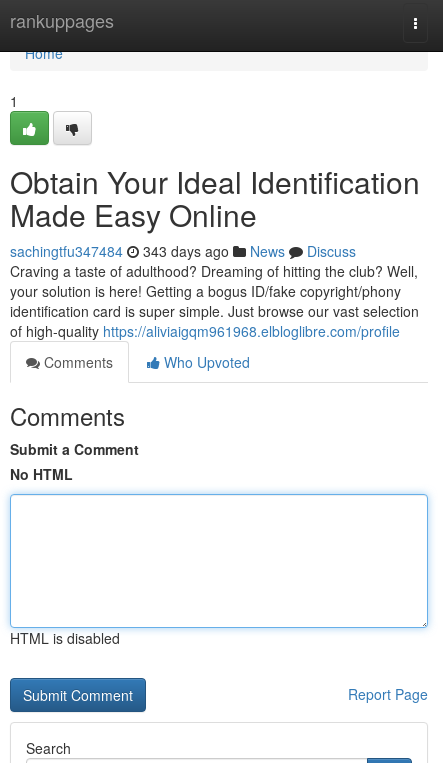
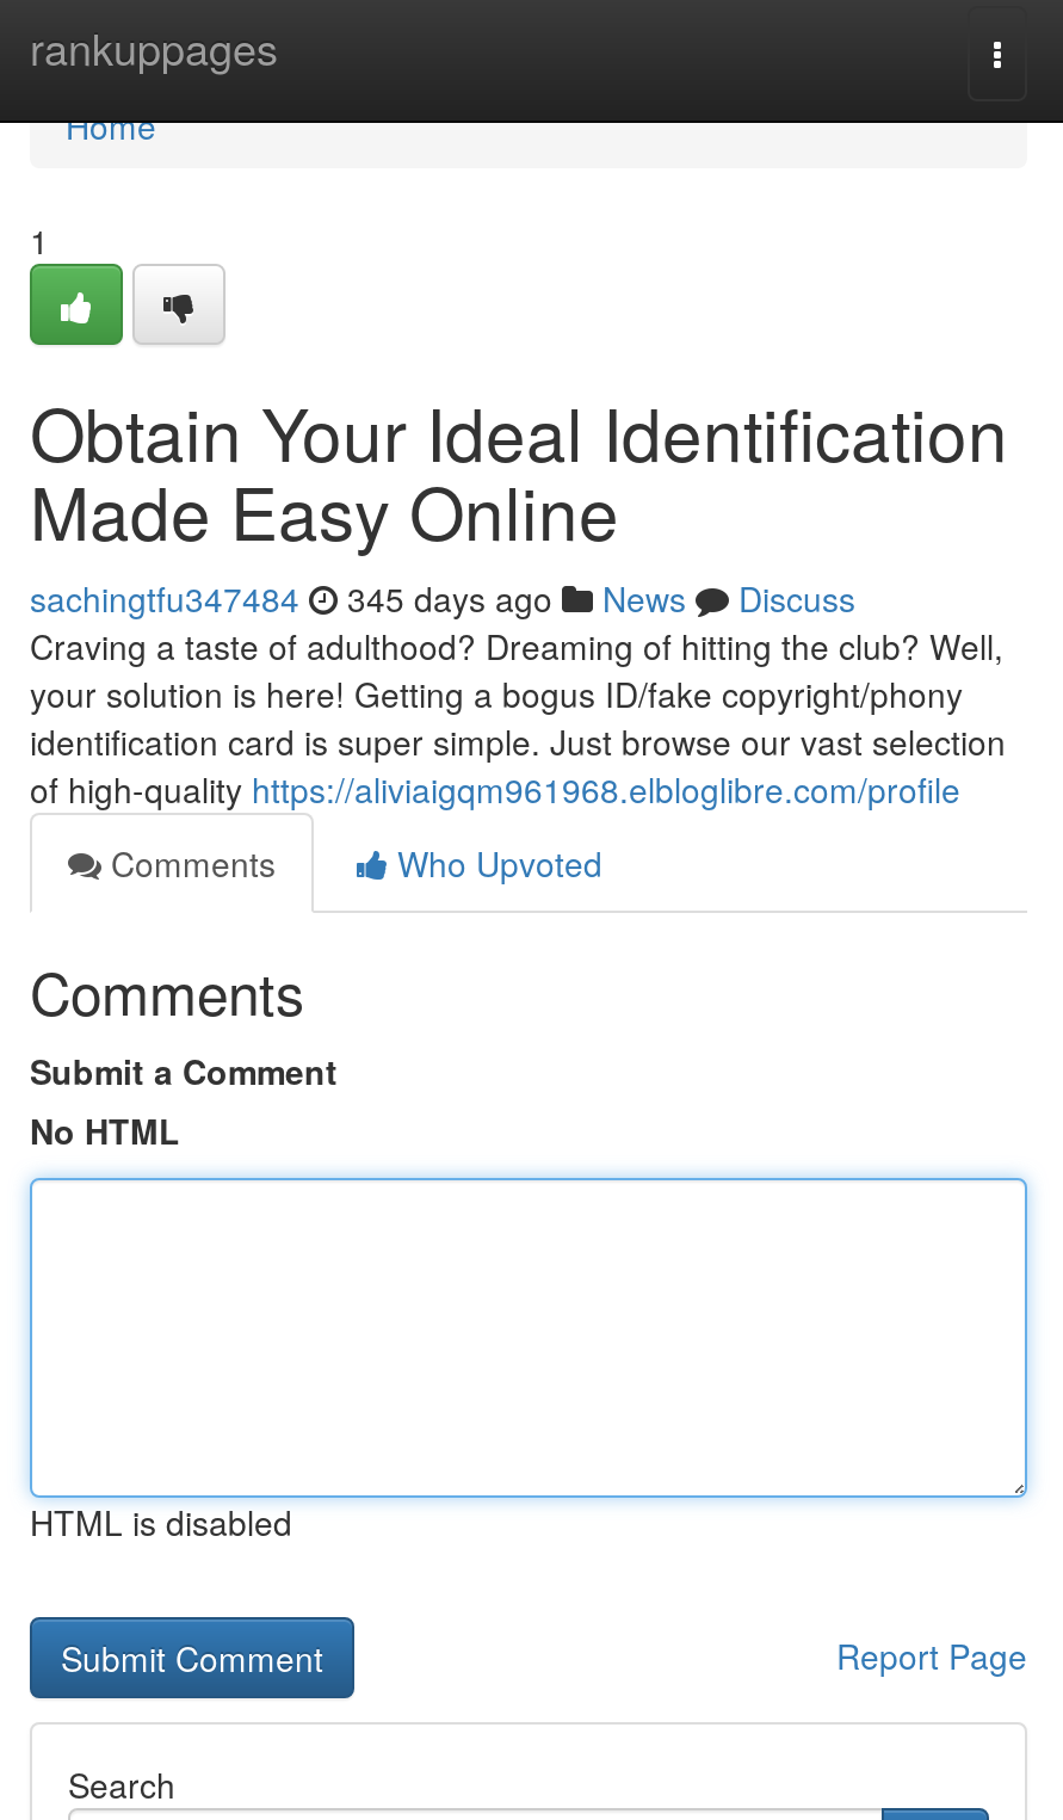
- sachingtfu347484 343 days ago News Discuss
+ sachingtfu347484 345 days ago News Discuss
